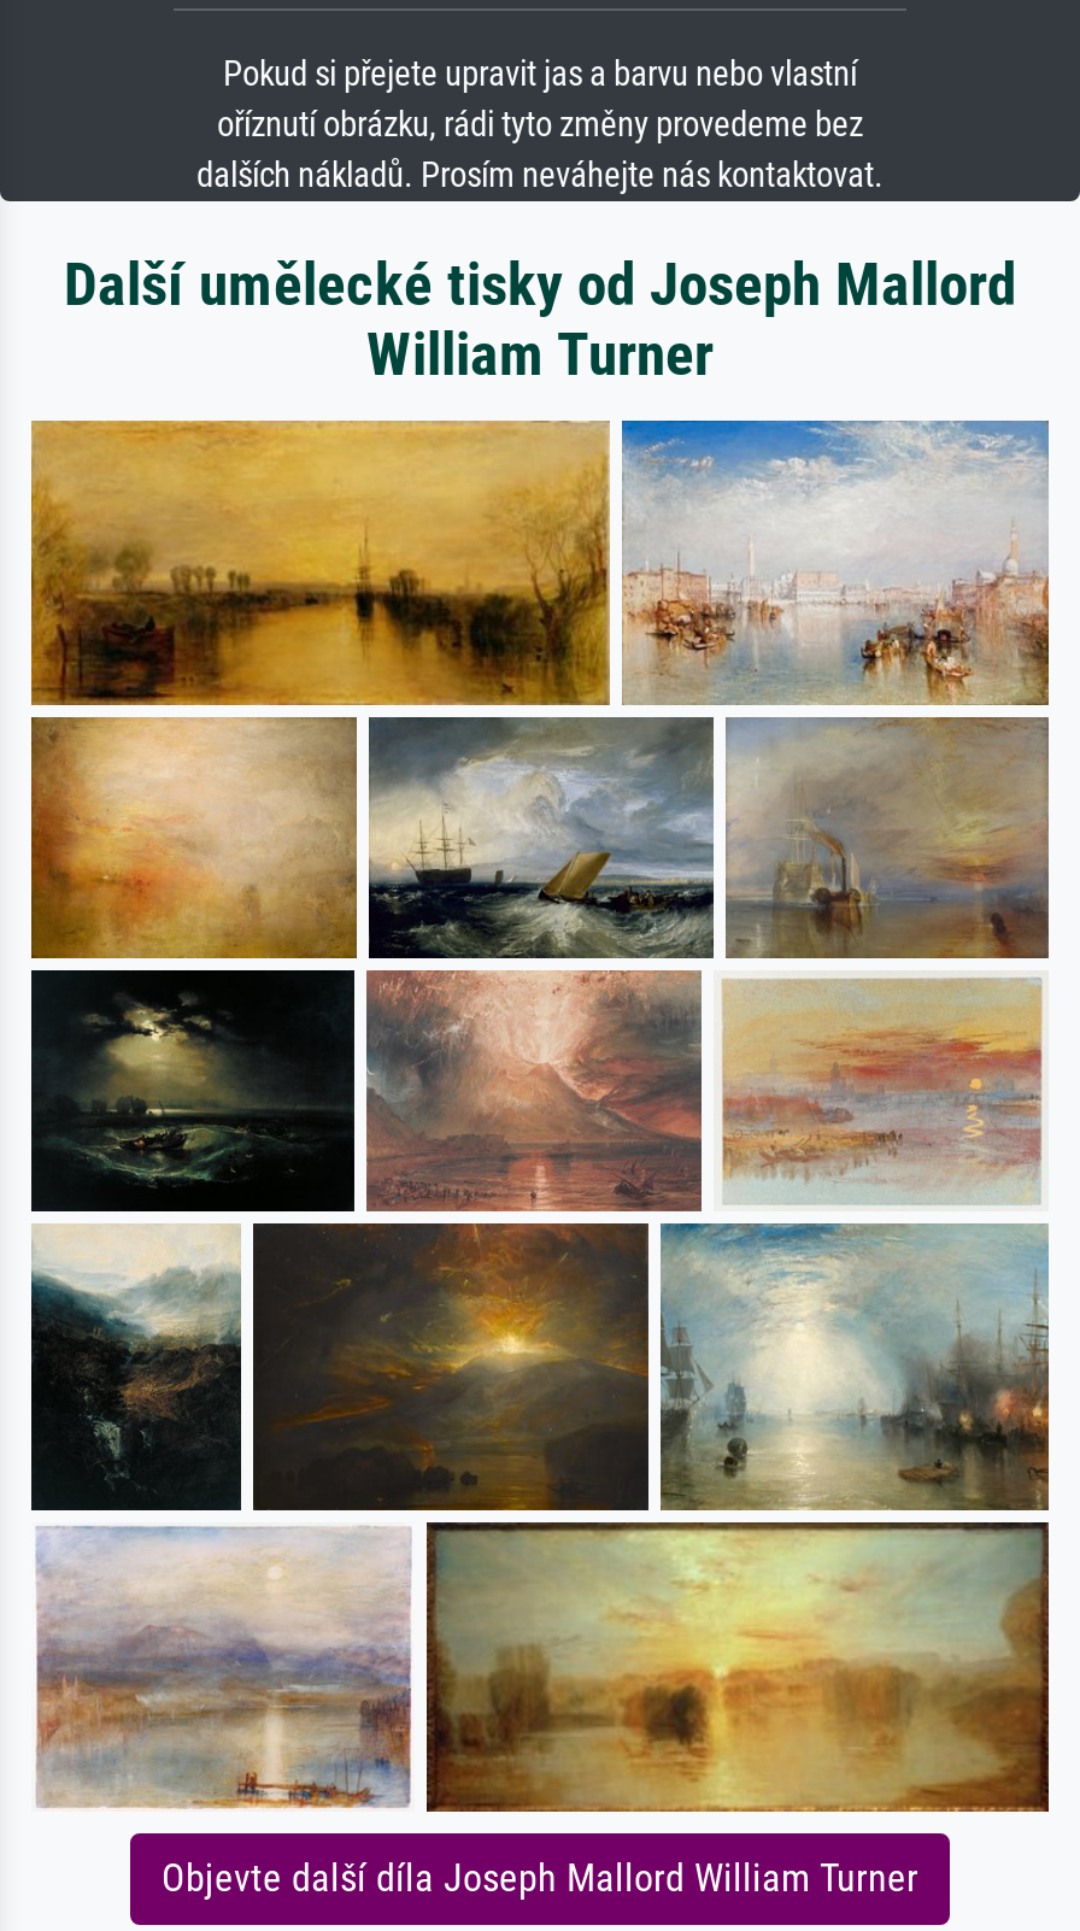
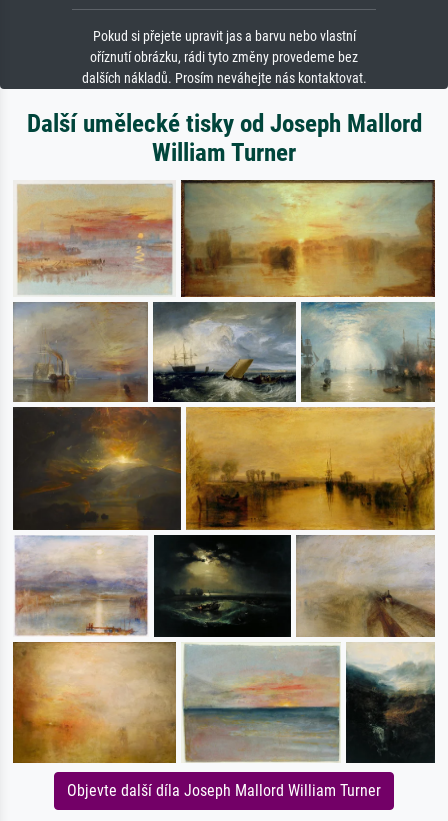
- [image]
+ [image]
